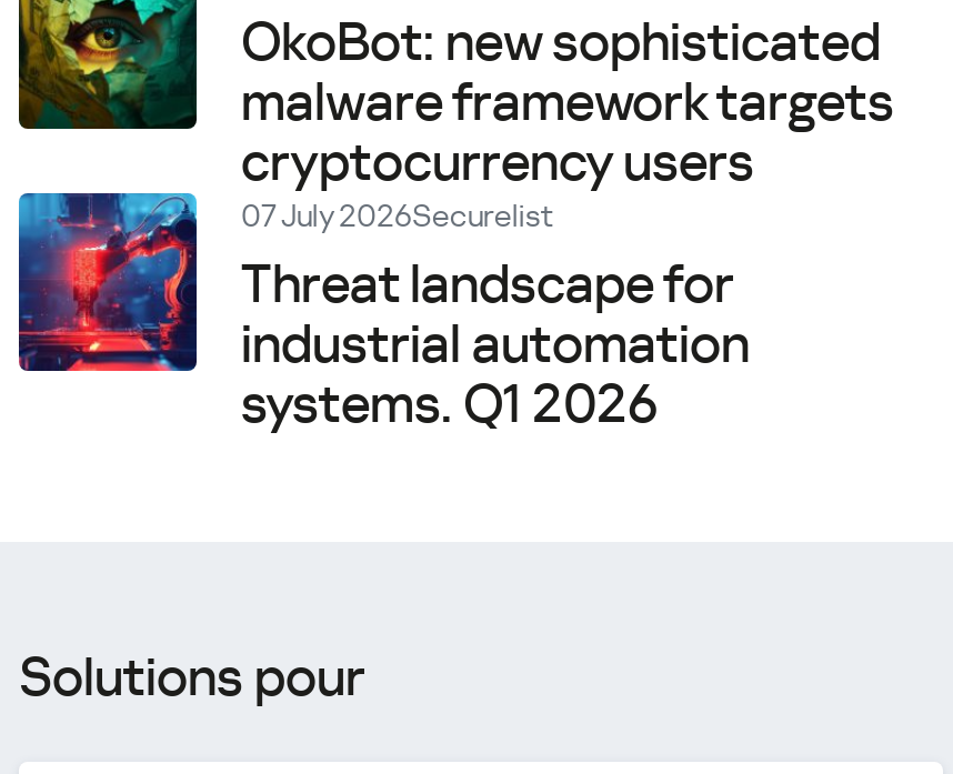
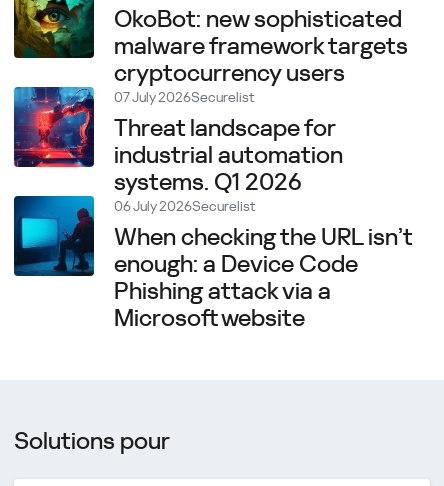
+ [image]
+ 06 July 2026Securelist
+ When checking the URL isn’t
+ enough: a Device Code
+ Phishing attack via a
+ Microsoft website
